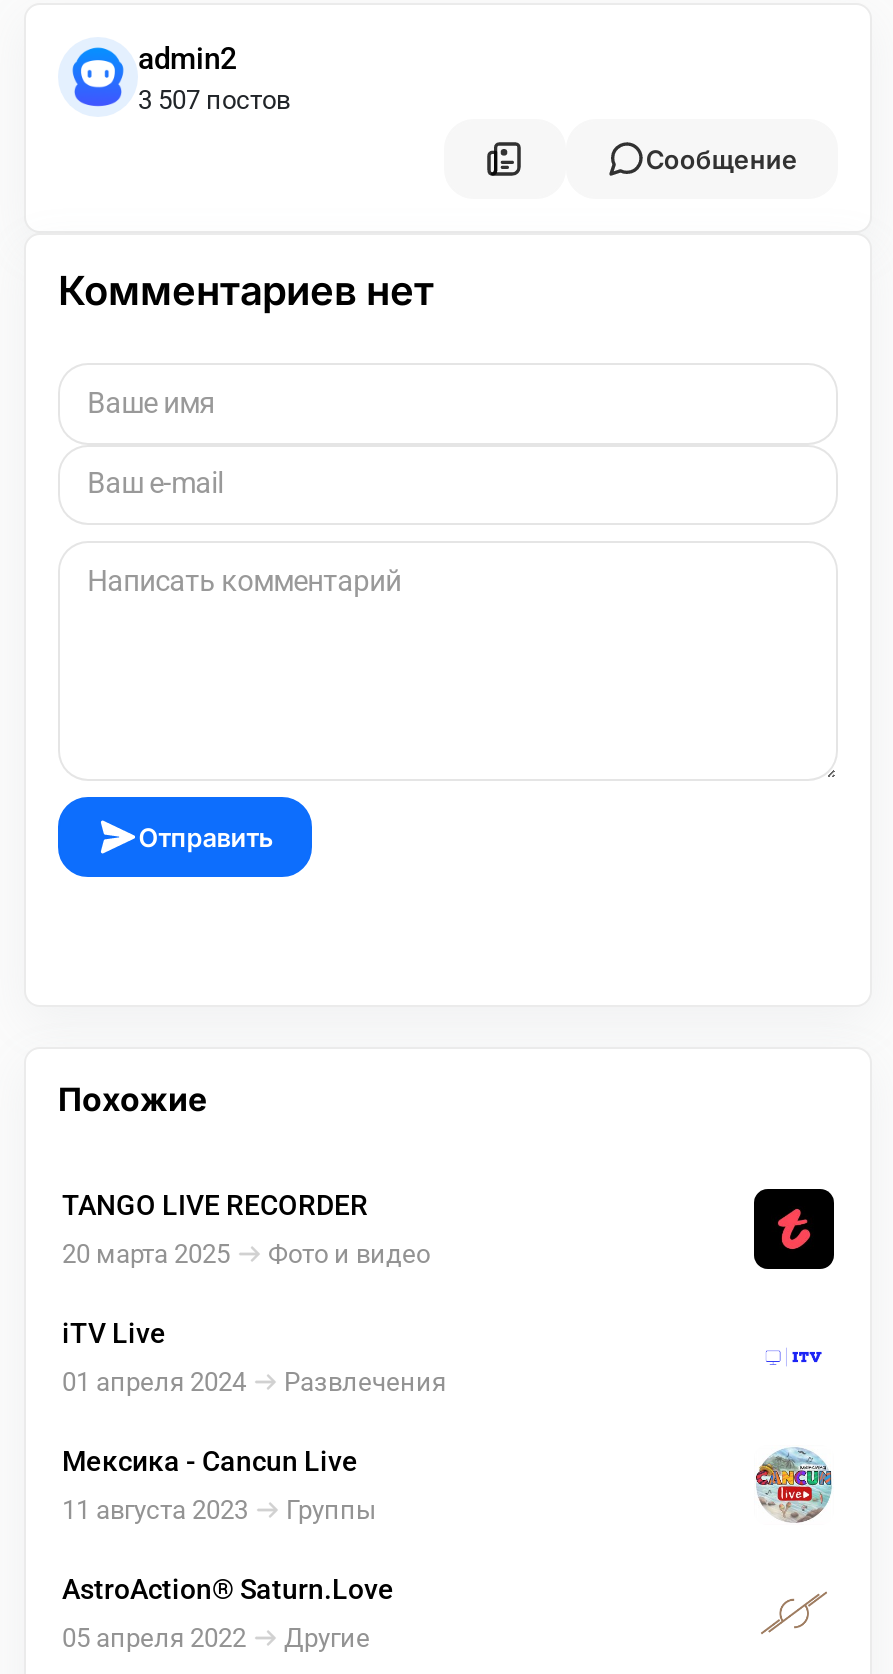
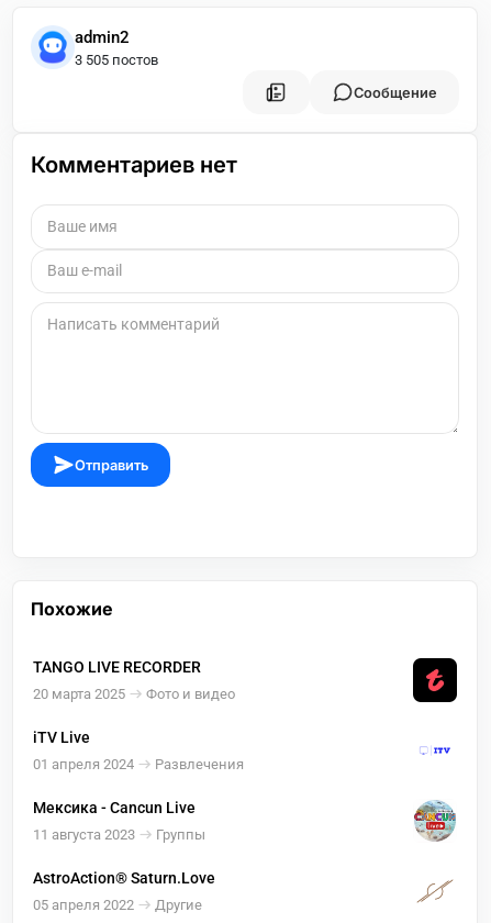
- 3 507 постов
+ 3 505 постов
